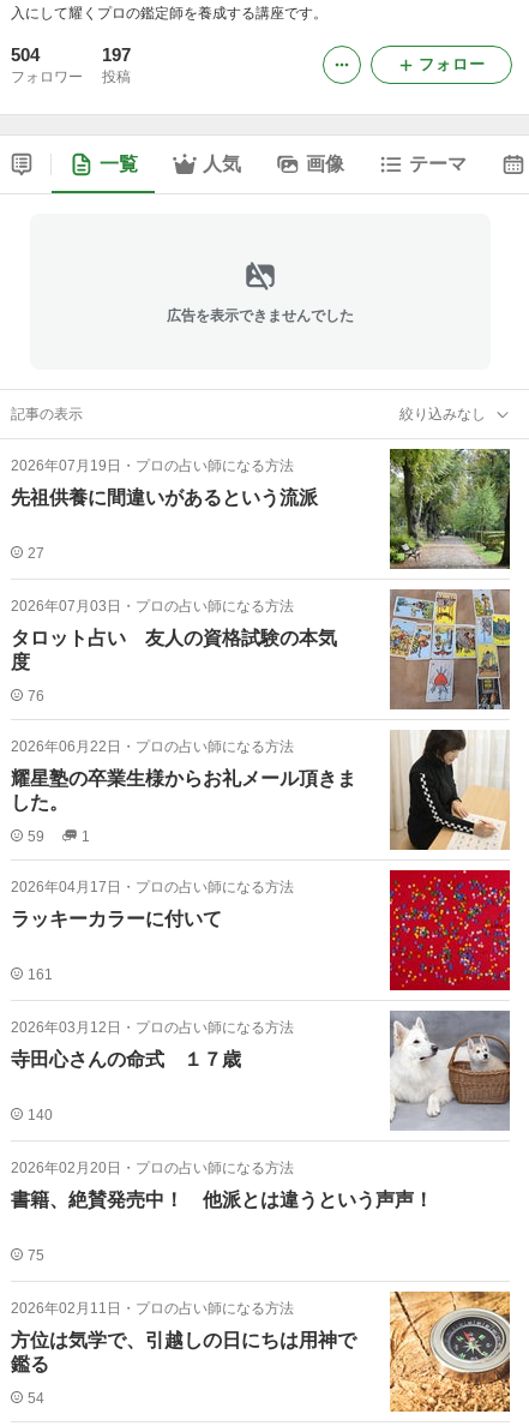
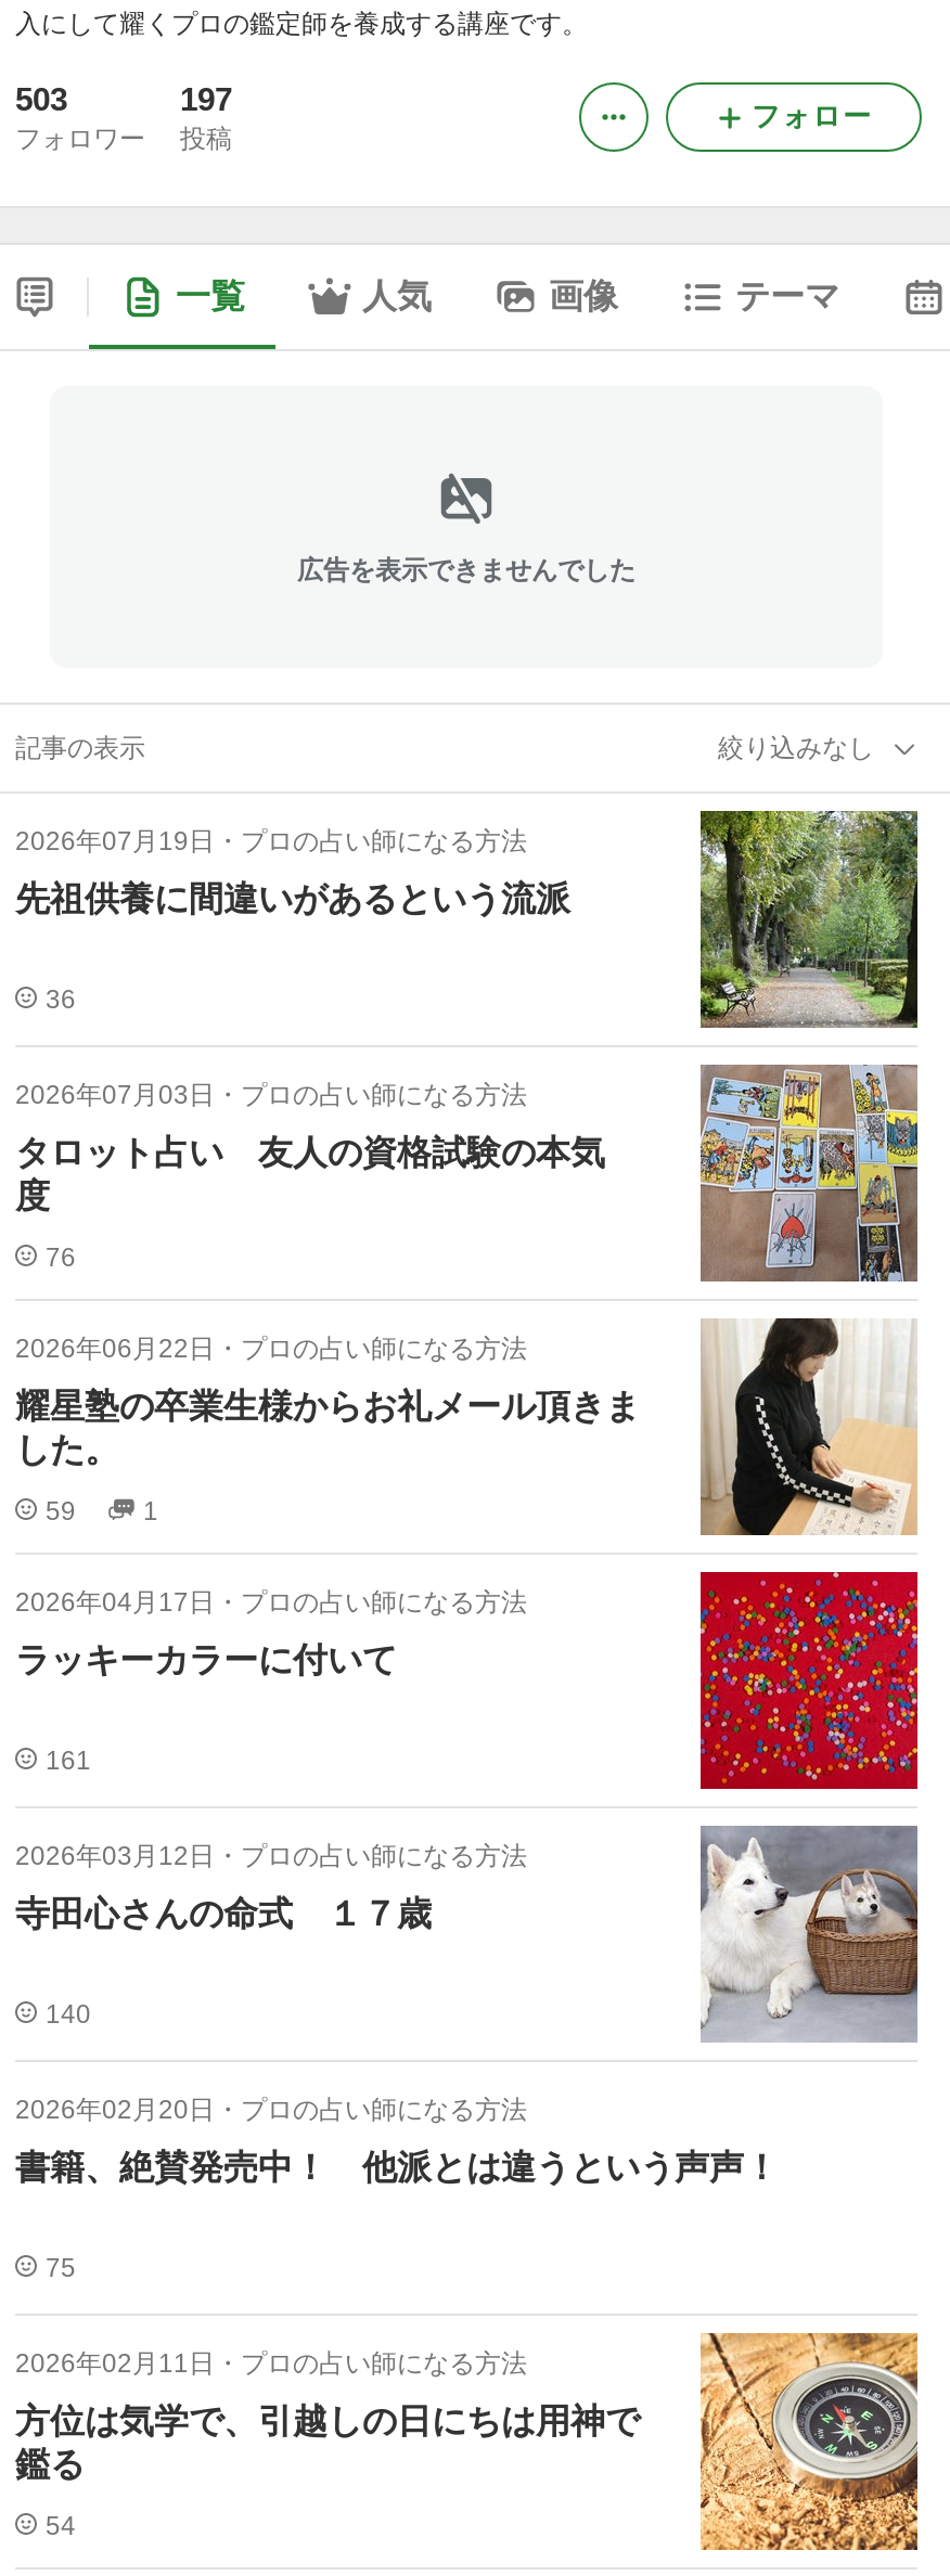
- 504
+ 503

- 27
+ 36
